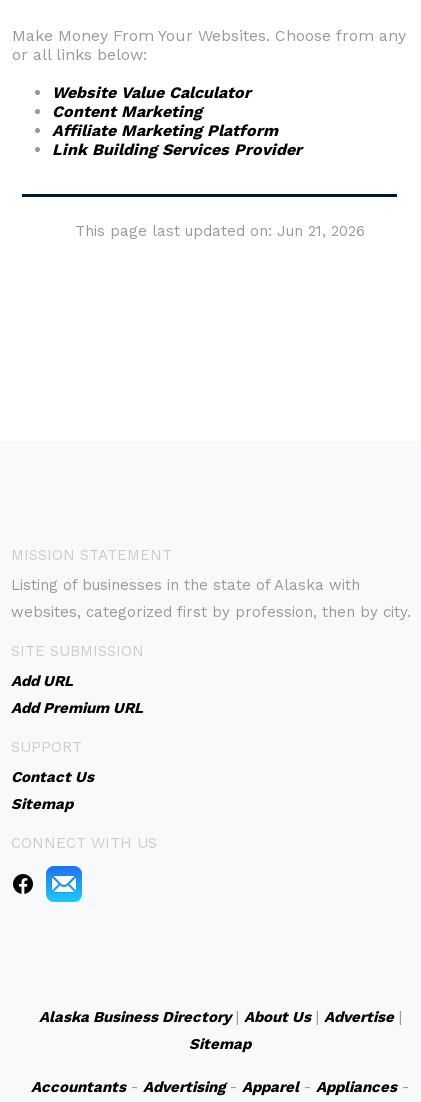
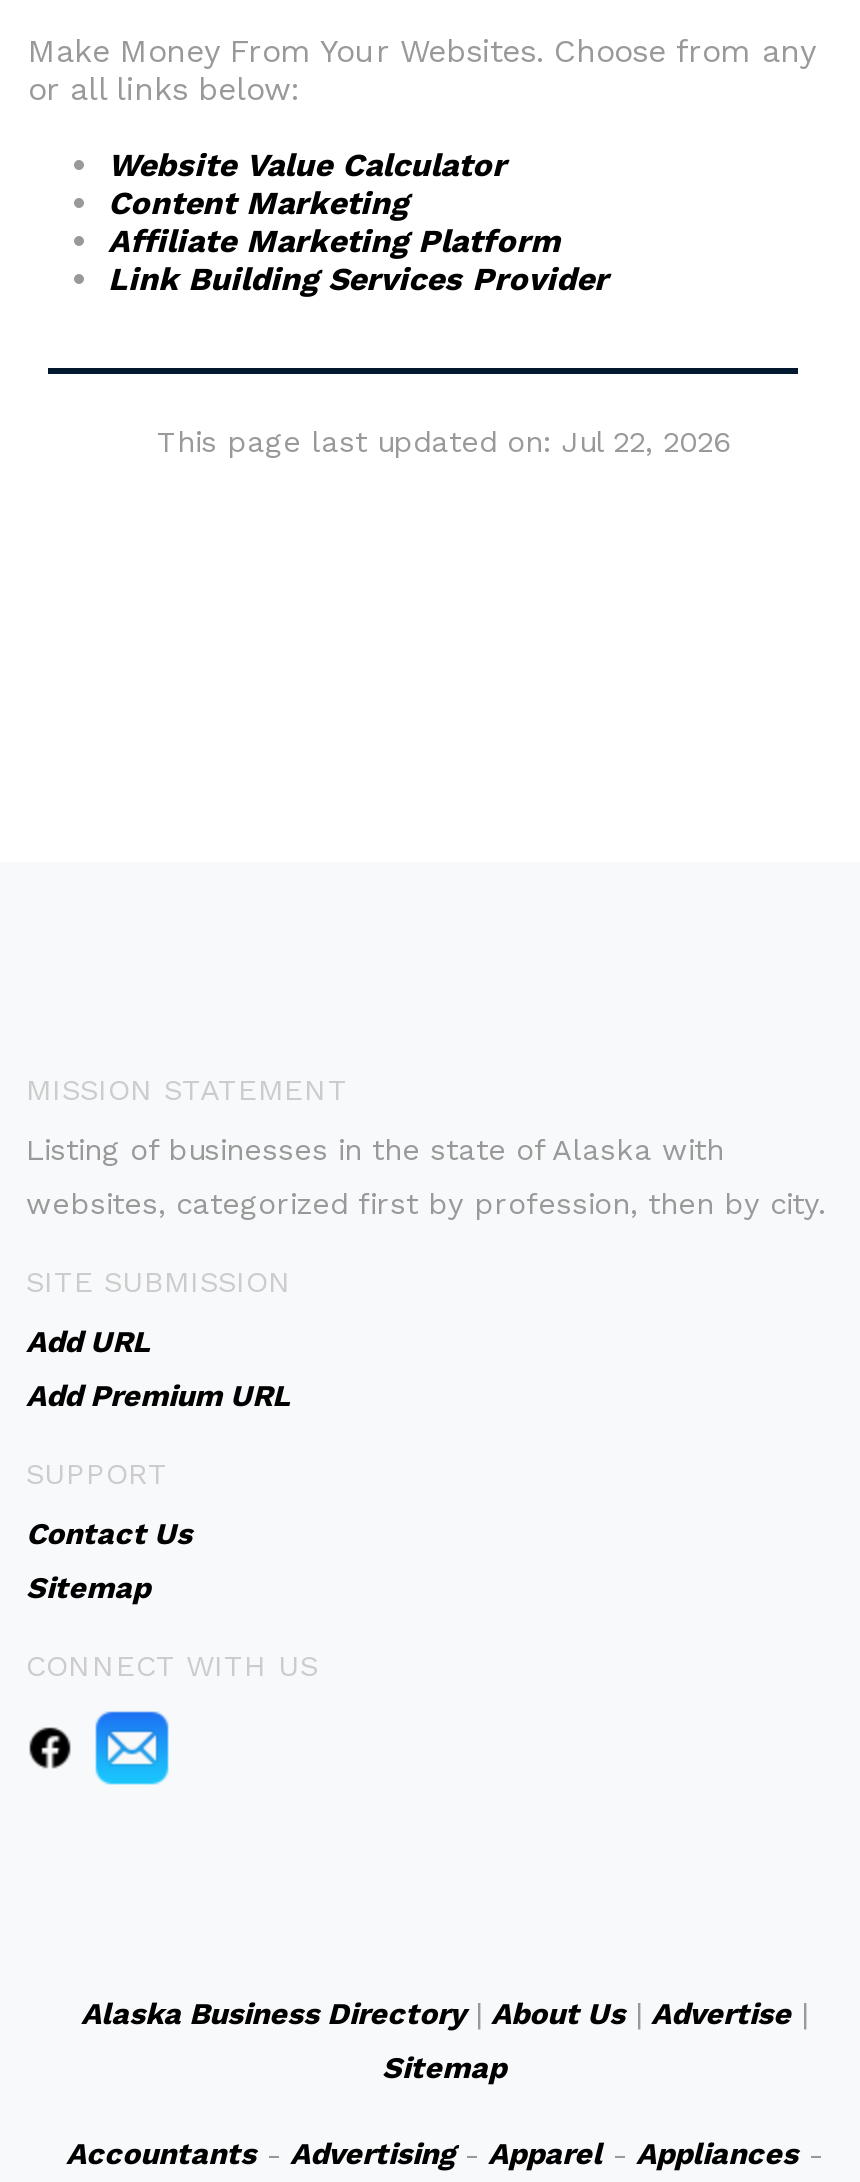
- This page last updated on: Jun 21, 2026
+ This page last updated on: Jul 22, 2026
